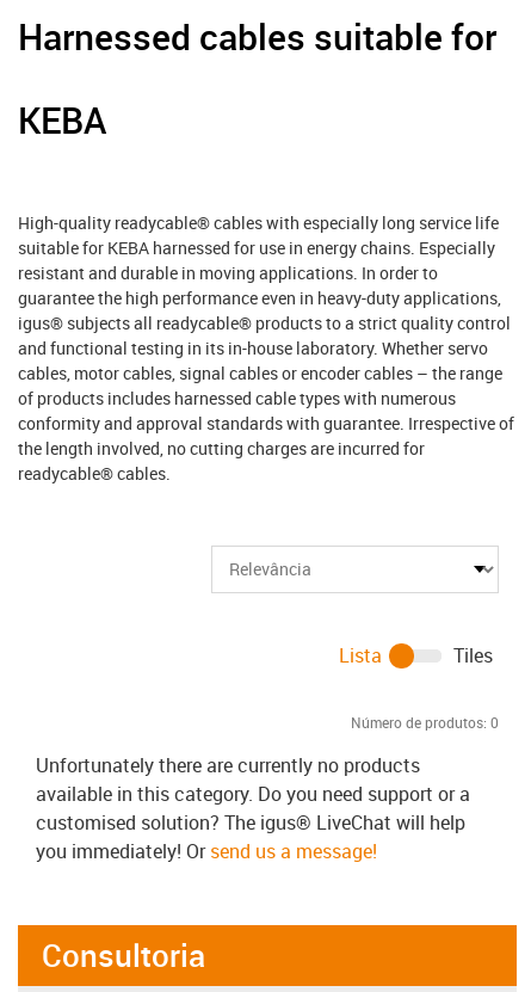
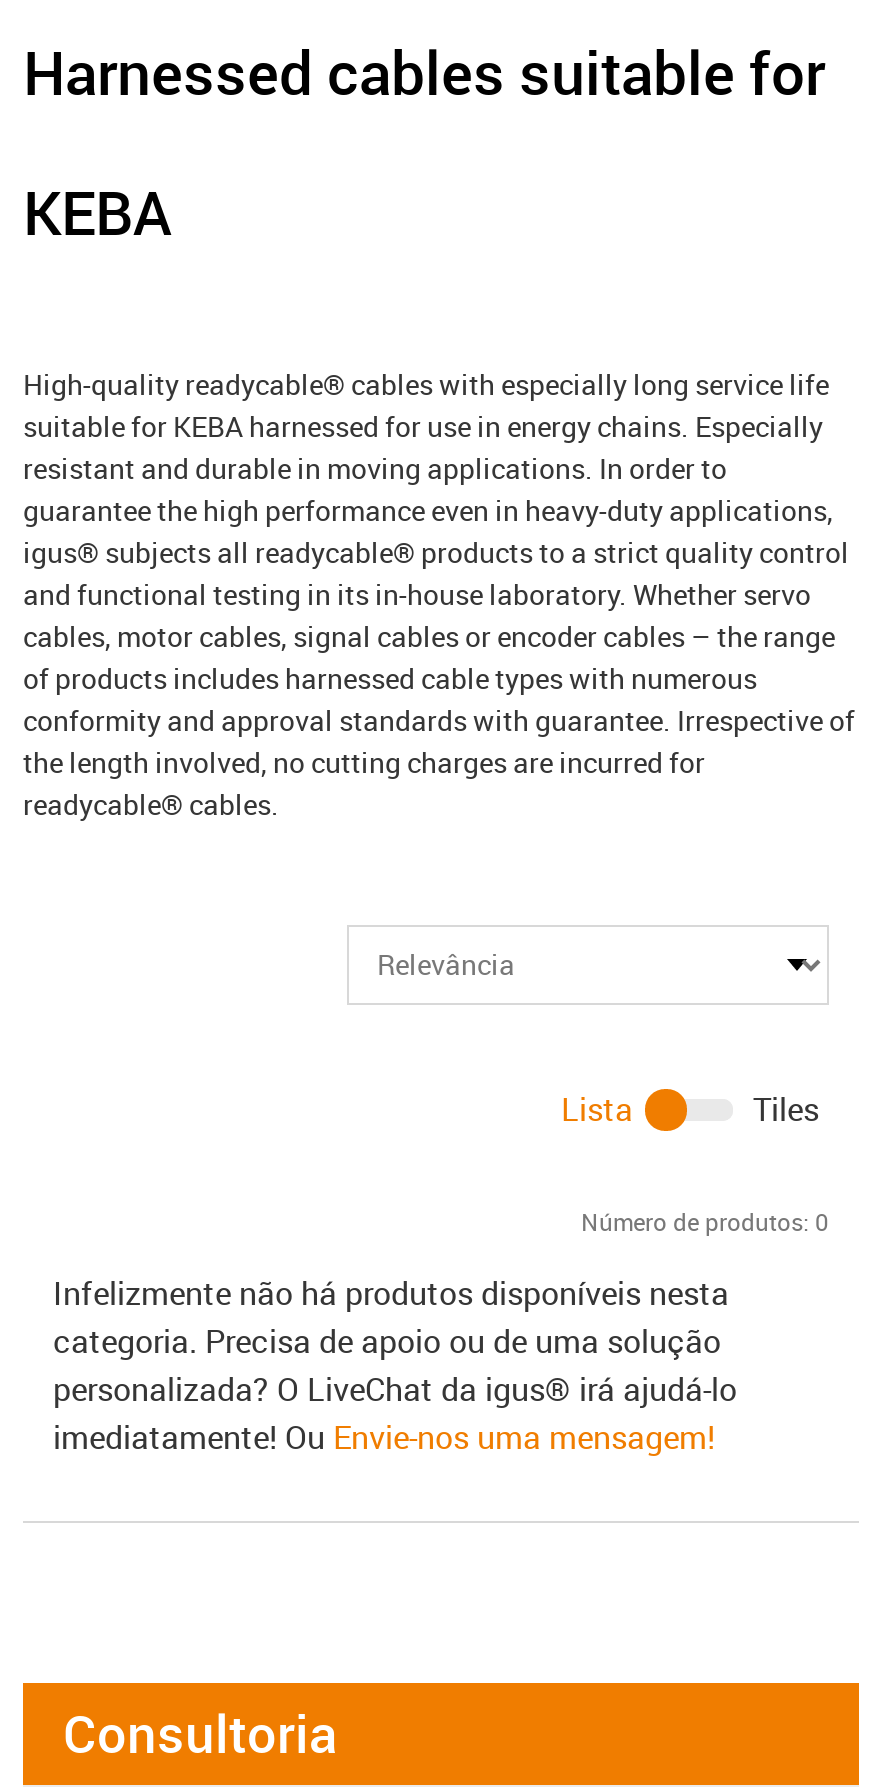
- Unfortunately there are currently no products
- available in this category. Do you need support or a
- customised solution? The igus® LiveChat will help
- you immediately! Or send us a message!
+ Infelizmente não há produtos disponíveis nesta
+ categoria. Precisa de apoio ou de uma solução
+ personalizada? O LiveChat da igus® irá ajudá-lo
+ imediatamente! Ou Envie-nos uma mensagem!
